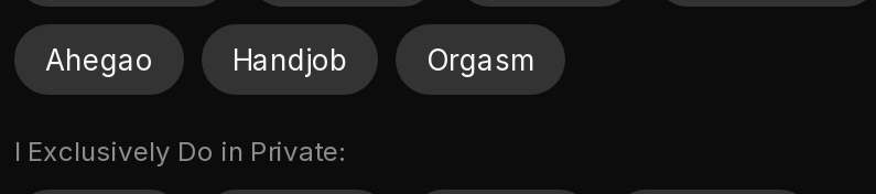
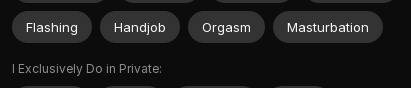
- Ahegao
+ Flashing

+ Masturbation
